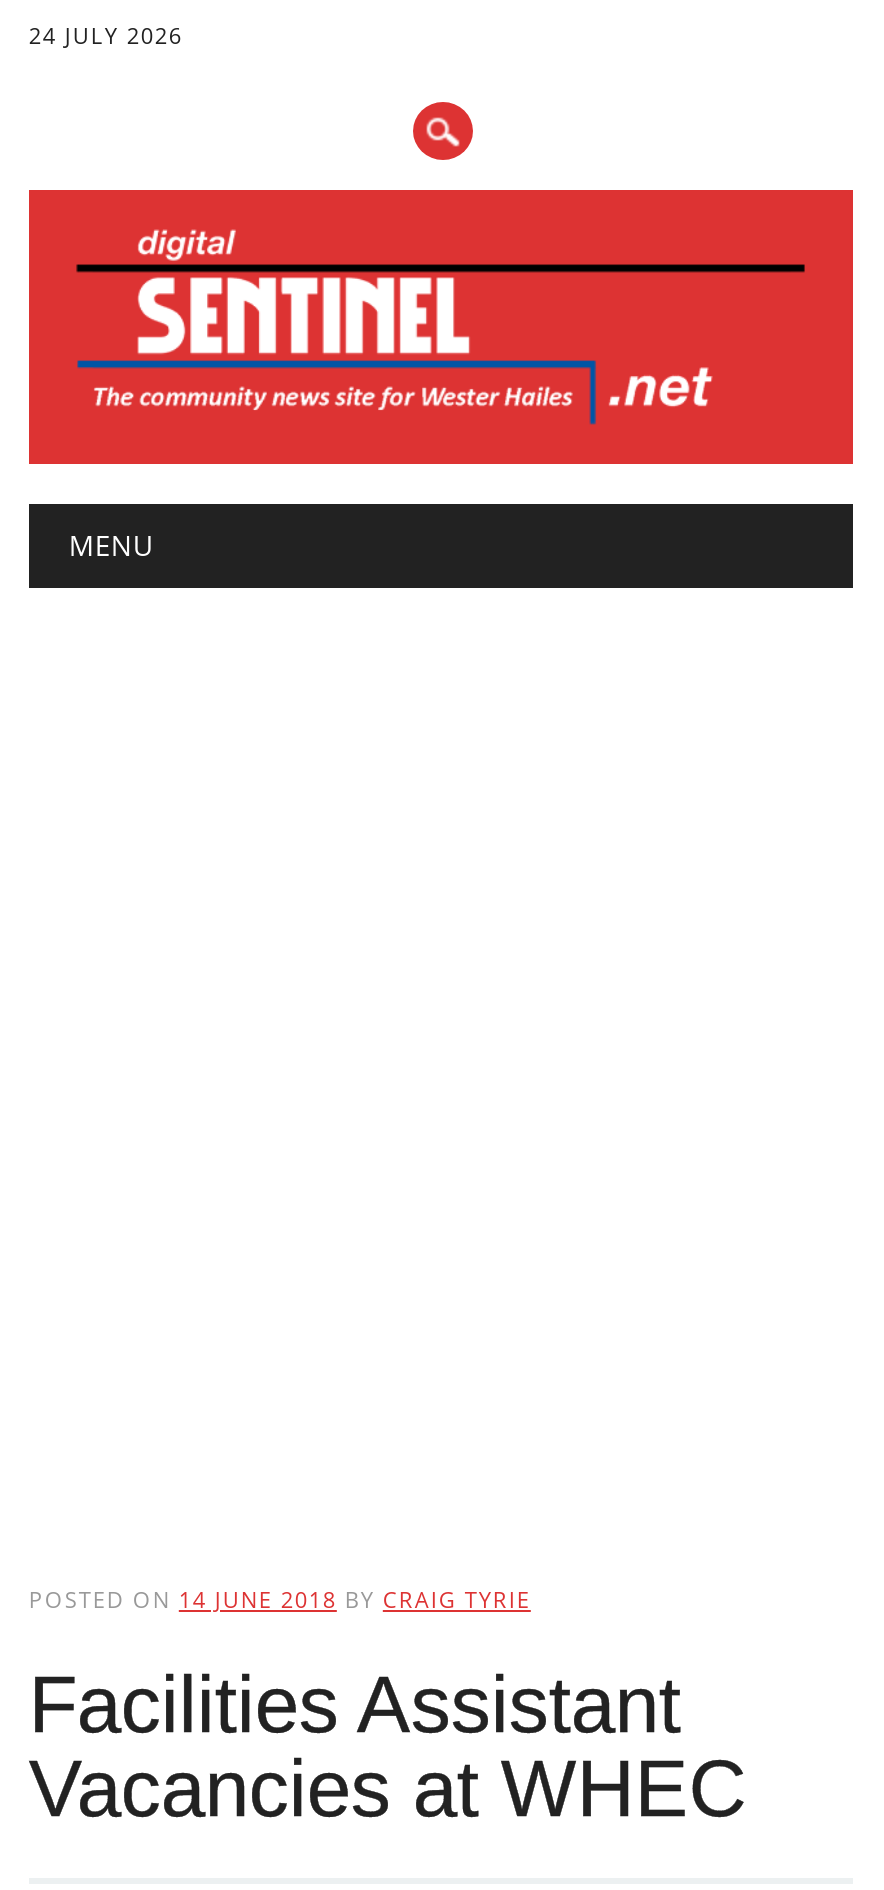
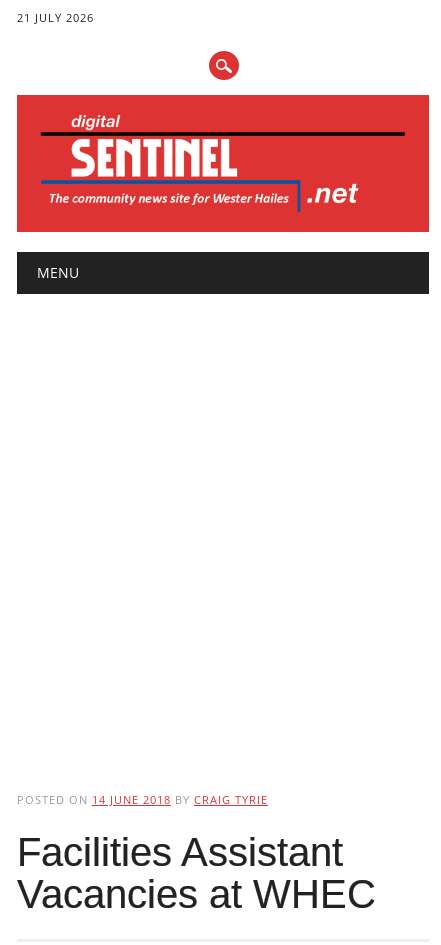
- 24 JULY 2026
+ 21 JULY 2026
